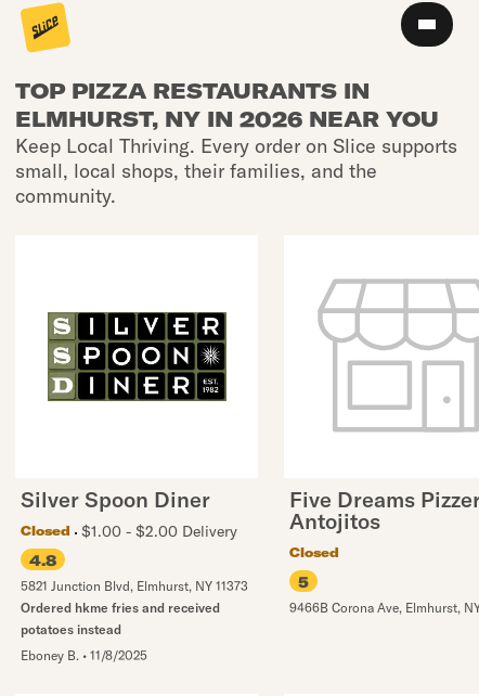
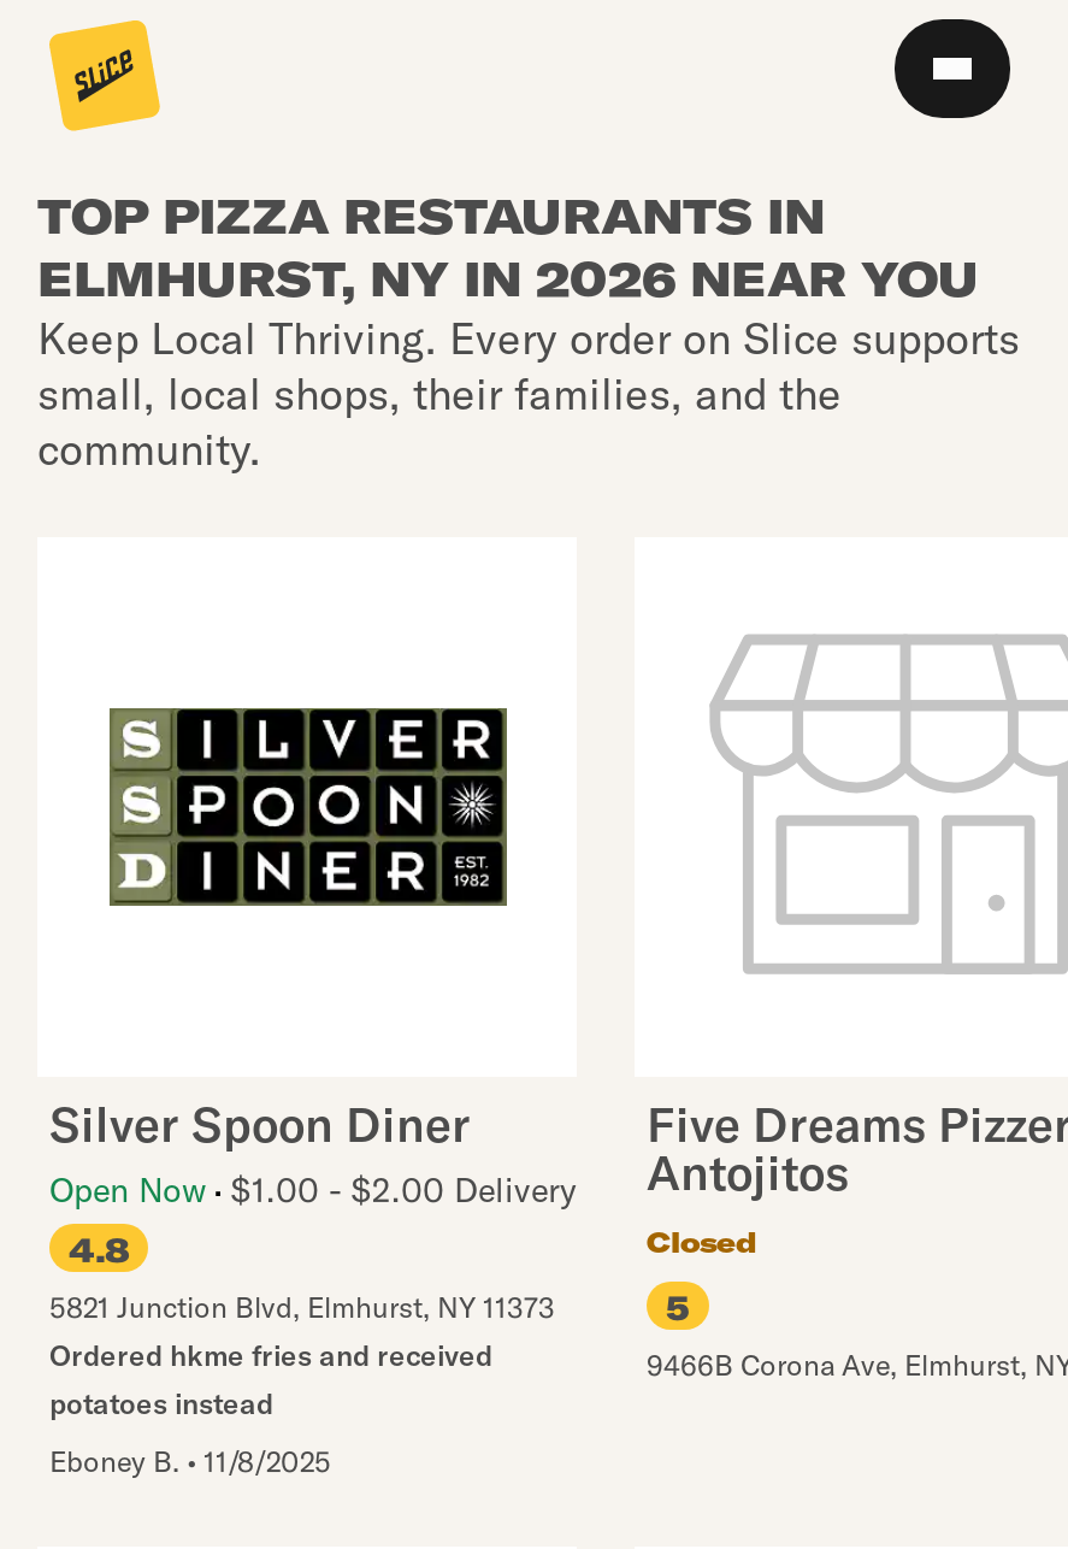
- Closed
- $1.00 - $2.00 Delivery
+ Open Now $1.00 - $2.00 Delivery
